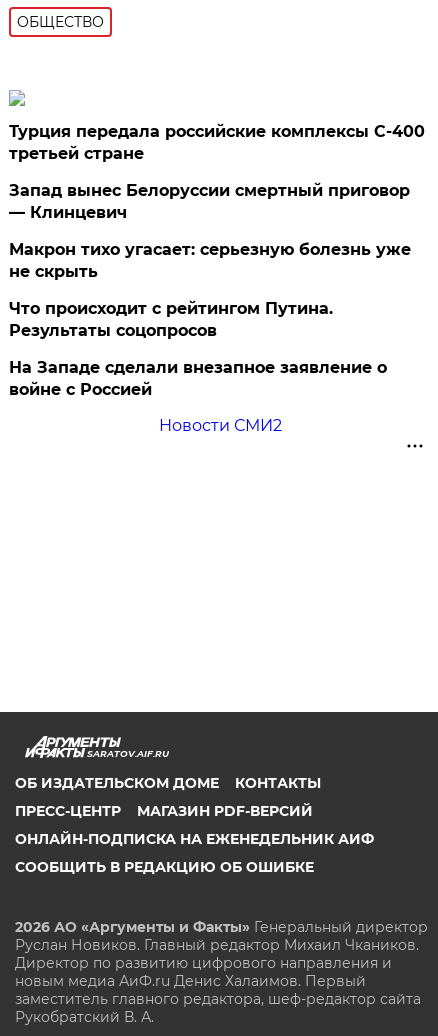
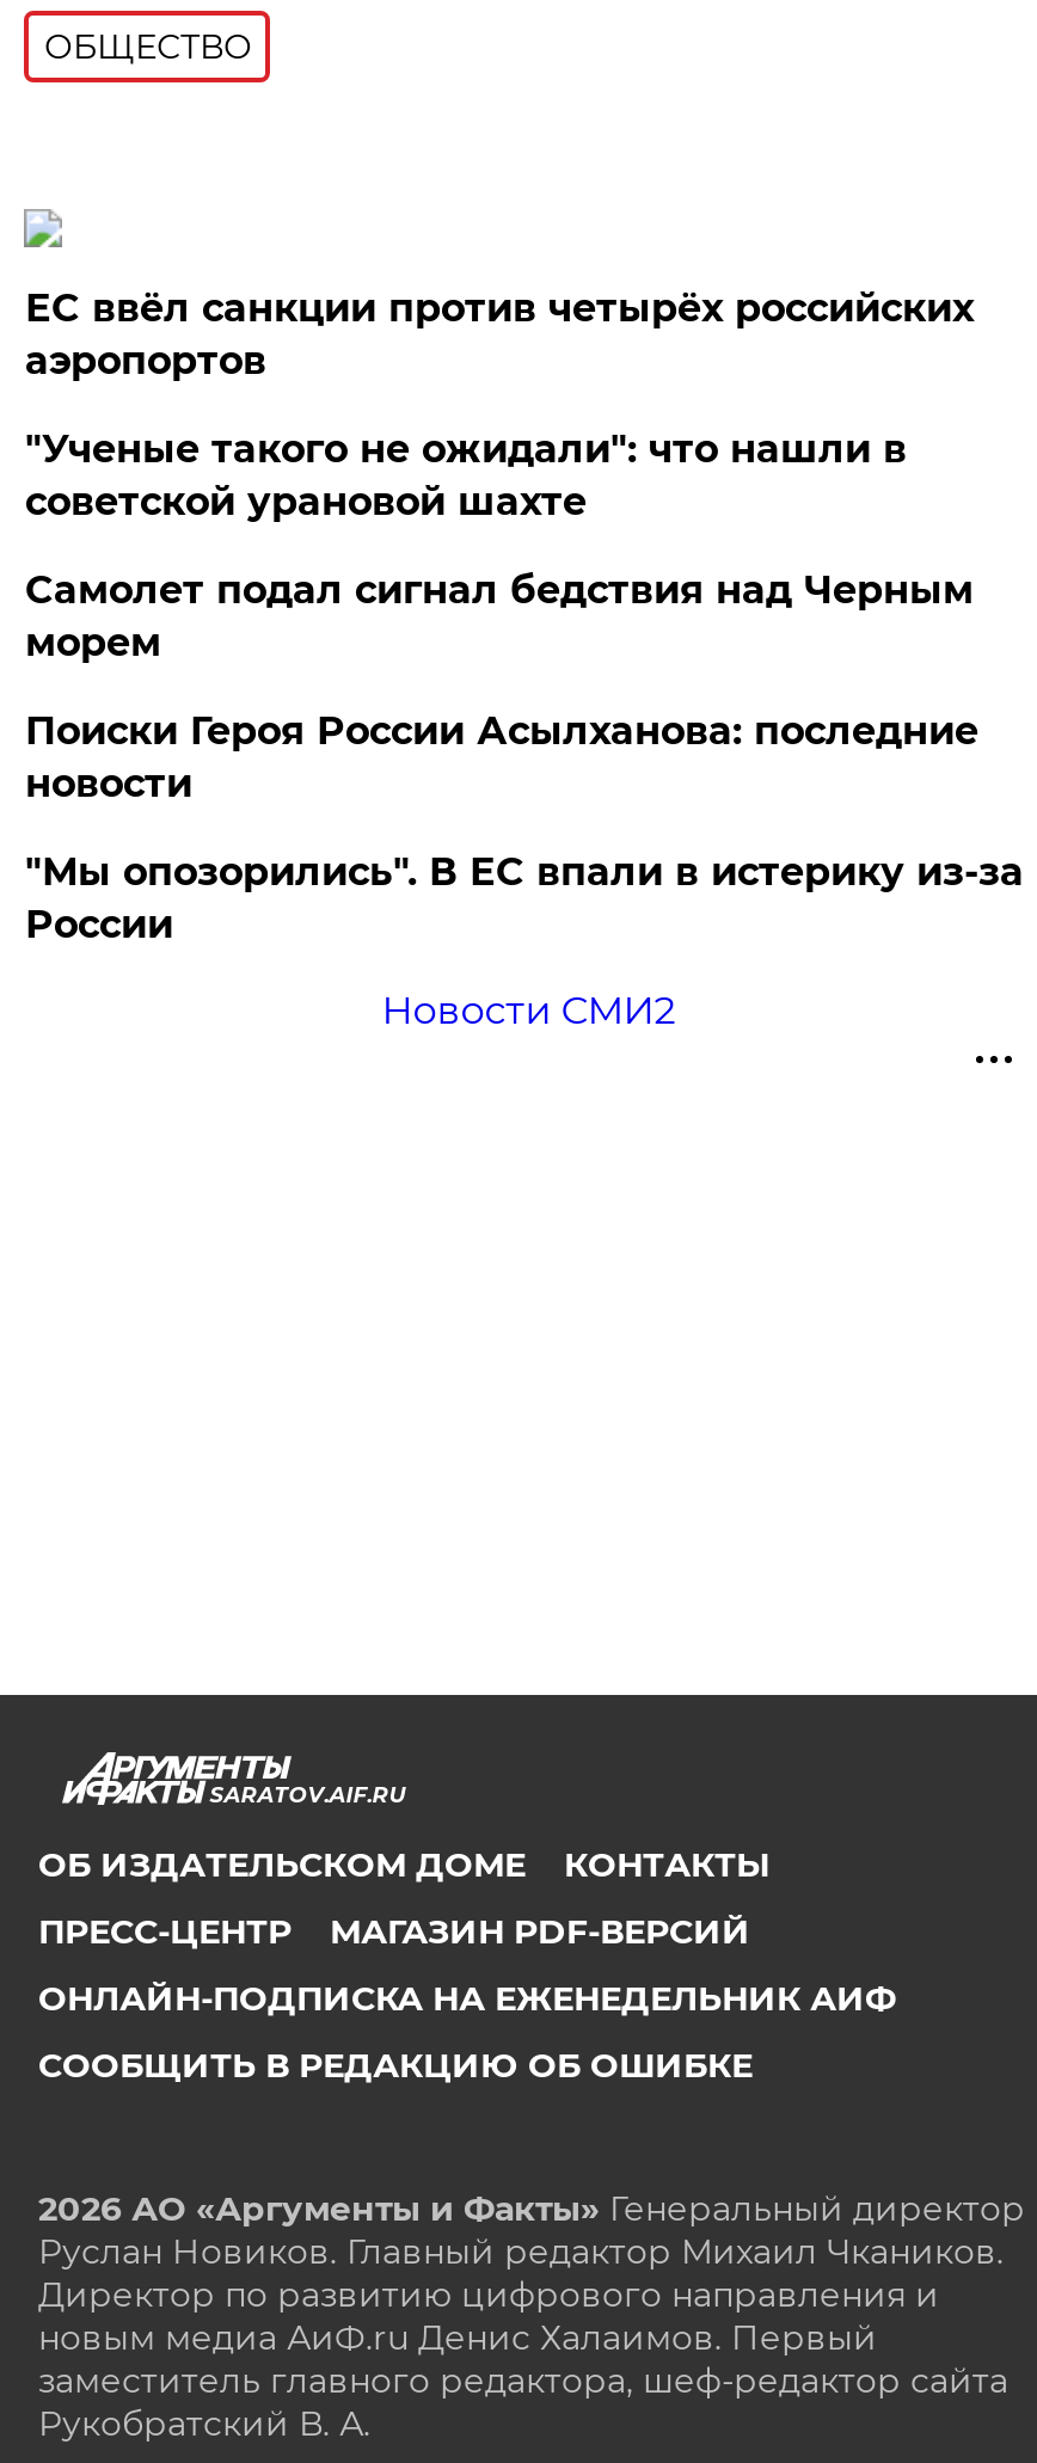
- Турция передала российские комплексы С-400
- третьей стране
+ ЕС ввёл санкции против четырёх российских
+ аэропортов

- Запад вынес Белоруссии смертный приговор
- — Клинцевич
+ "Ученые такого не ожидали": что нашли в
+ советской урановой шахте

- Макрон тихо угасает: серьезную болезнь уже
- не скрыть
+ Самолет подал сигнал бедствия над Черным
+ морем

- Что происходит с рейтингом Путина.
- Результаты соцопросов
+ Поиски Героя России Асылханова: последние
+ новости

- На Западе сделали внезапное заявление о
- войне с Россией
+ "Мы опозорились". В ЕС впали в истерику из-за
+ России
